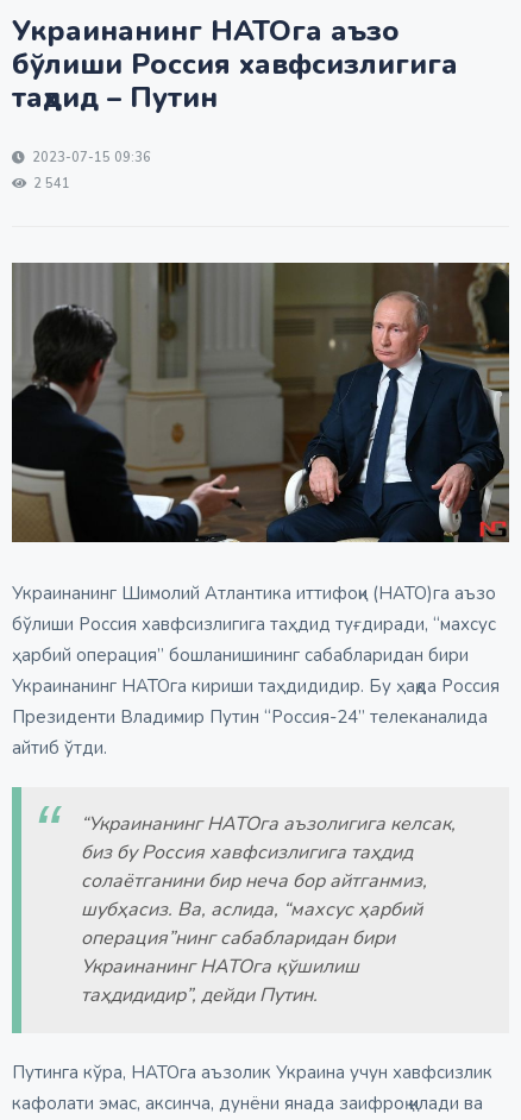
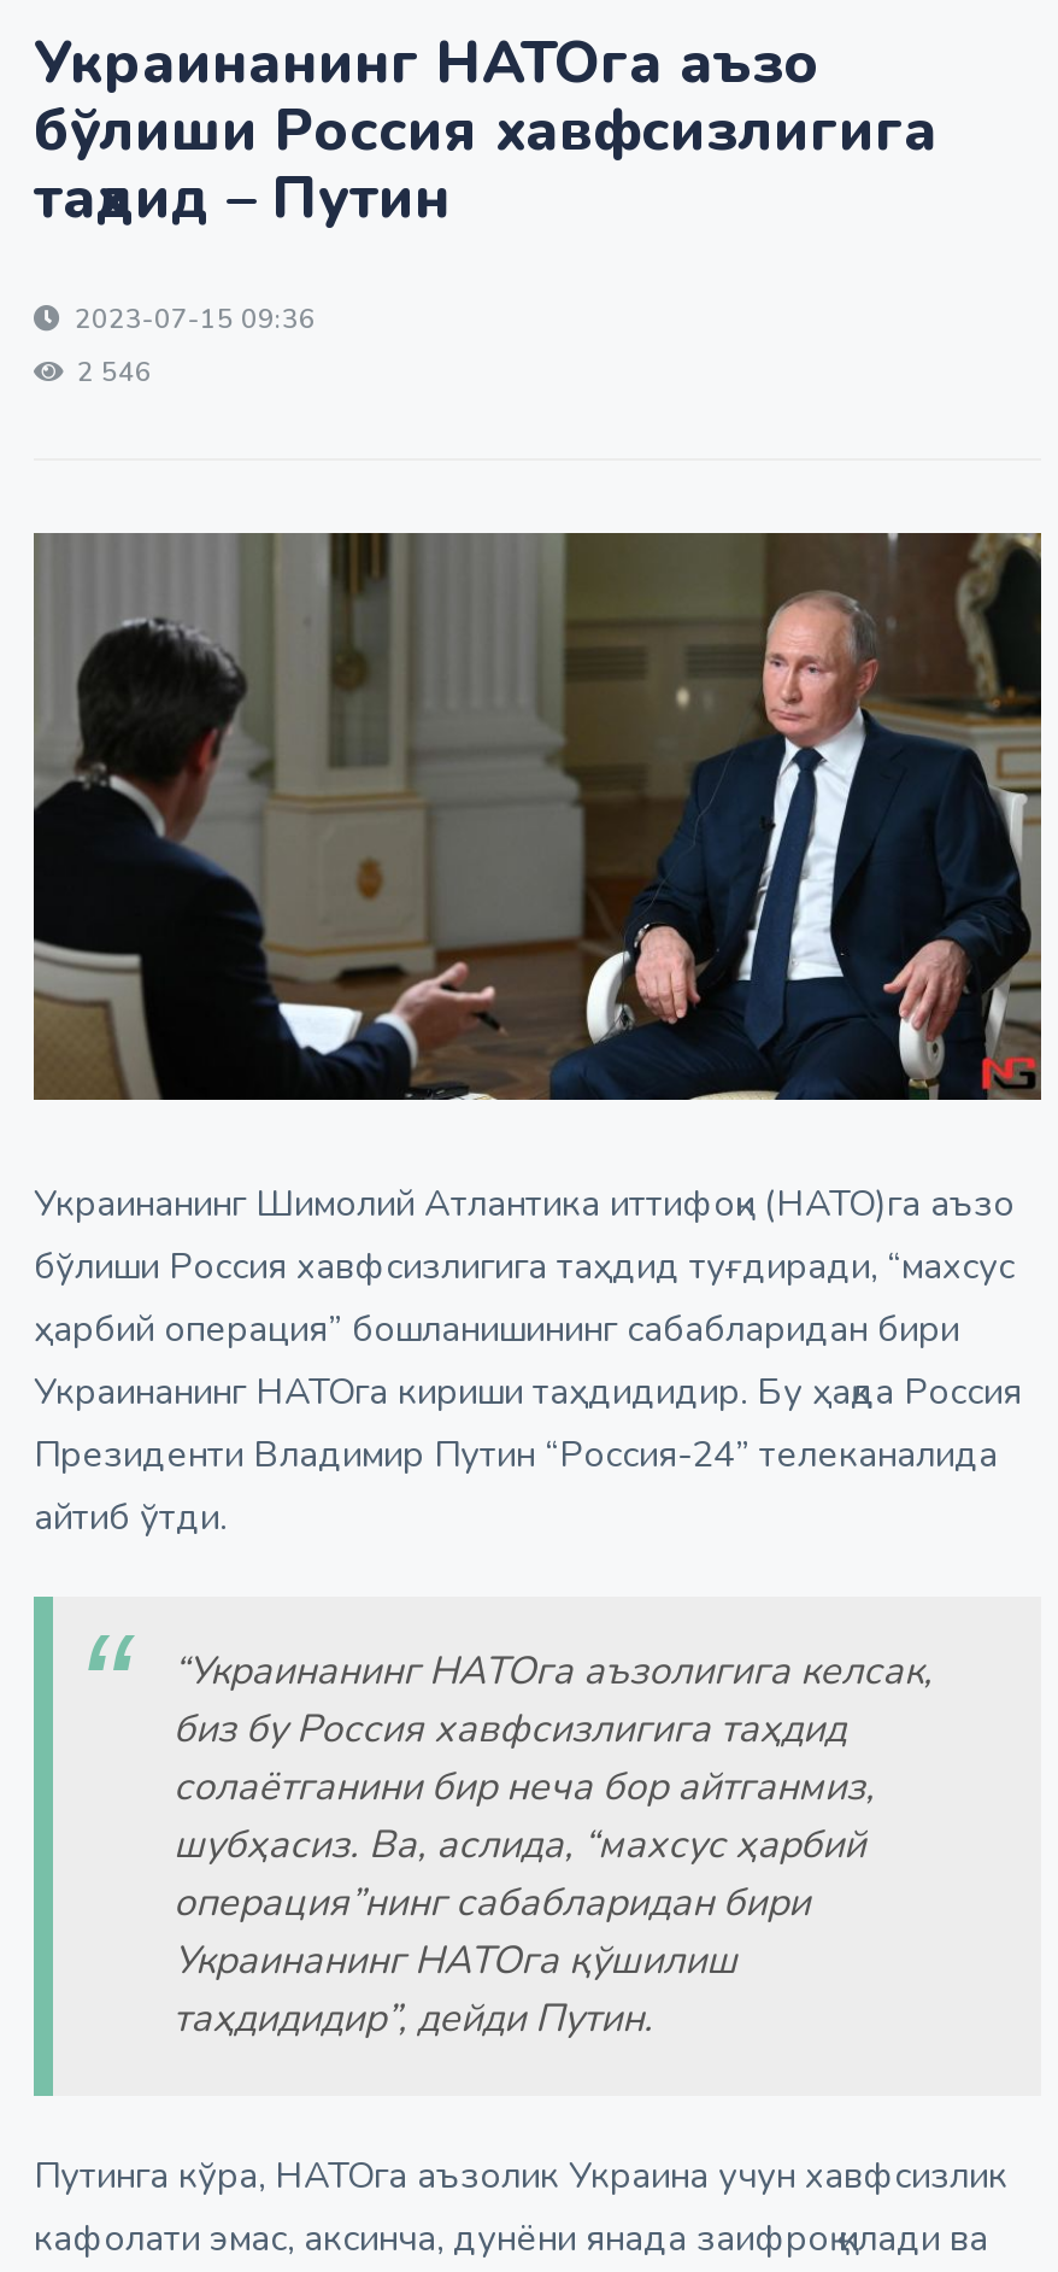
- 2 541
+ 2 546
